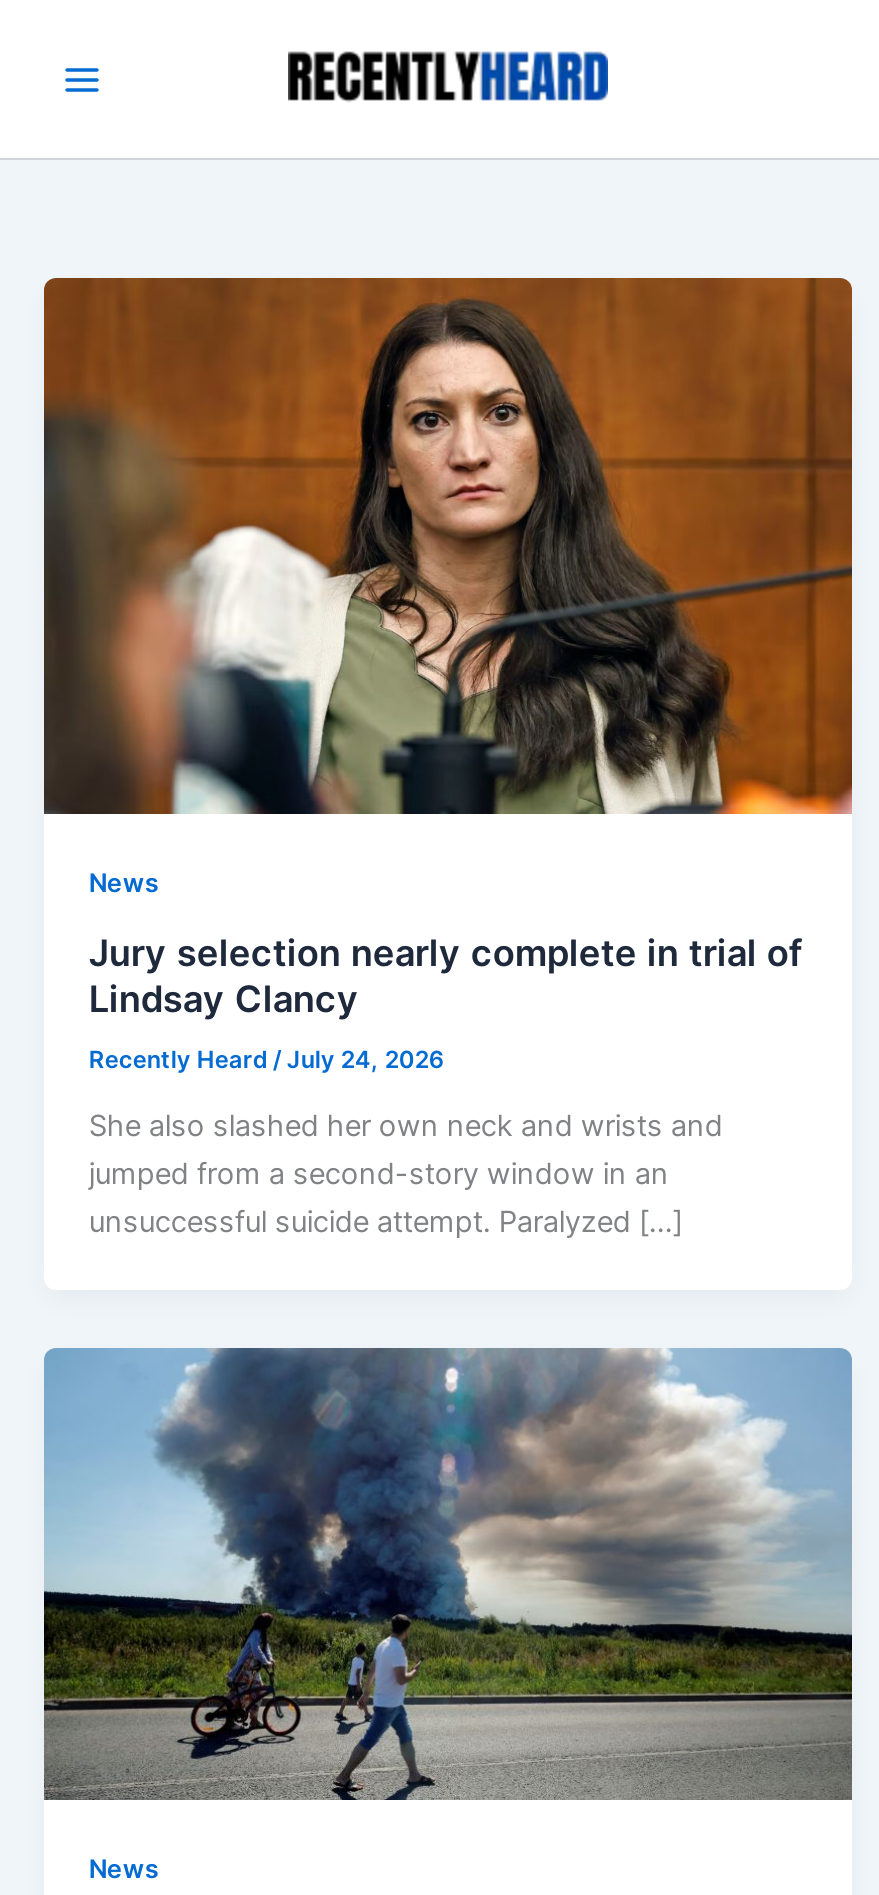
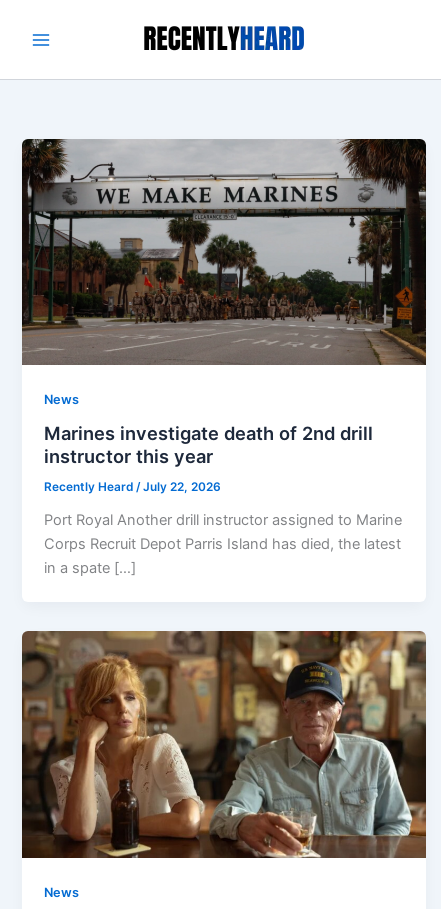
- [image]
+ [image]

- Jury selection nearly complete in trial of
- Lindsay Clancy
+ Marines investigate death of 2nd drill
+ instructor this year

- Recently Heard / July 24, 2026
+ Recently Heard / July 22, 2026

- She also slashed her own neck and wrists and
- jumped from a second-story window in an
- unsuccessful suicide attempt. Paralyzed […]
+ Port Royal Another drill instructor assigned to Marine
+ Corps Recruit Depot Parris Island has died, the latest
+ in a spate […]

- [image]
+ [image]
